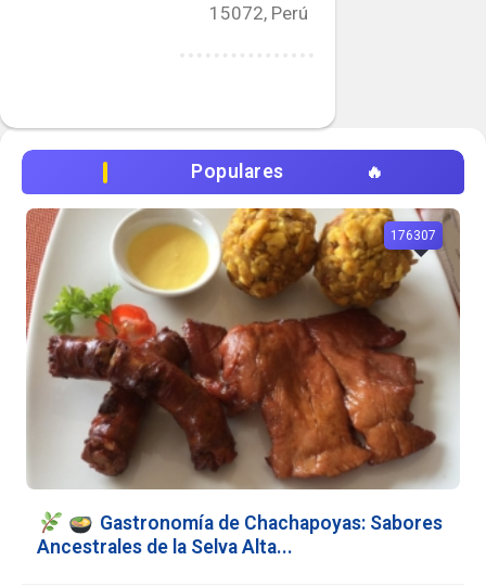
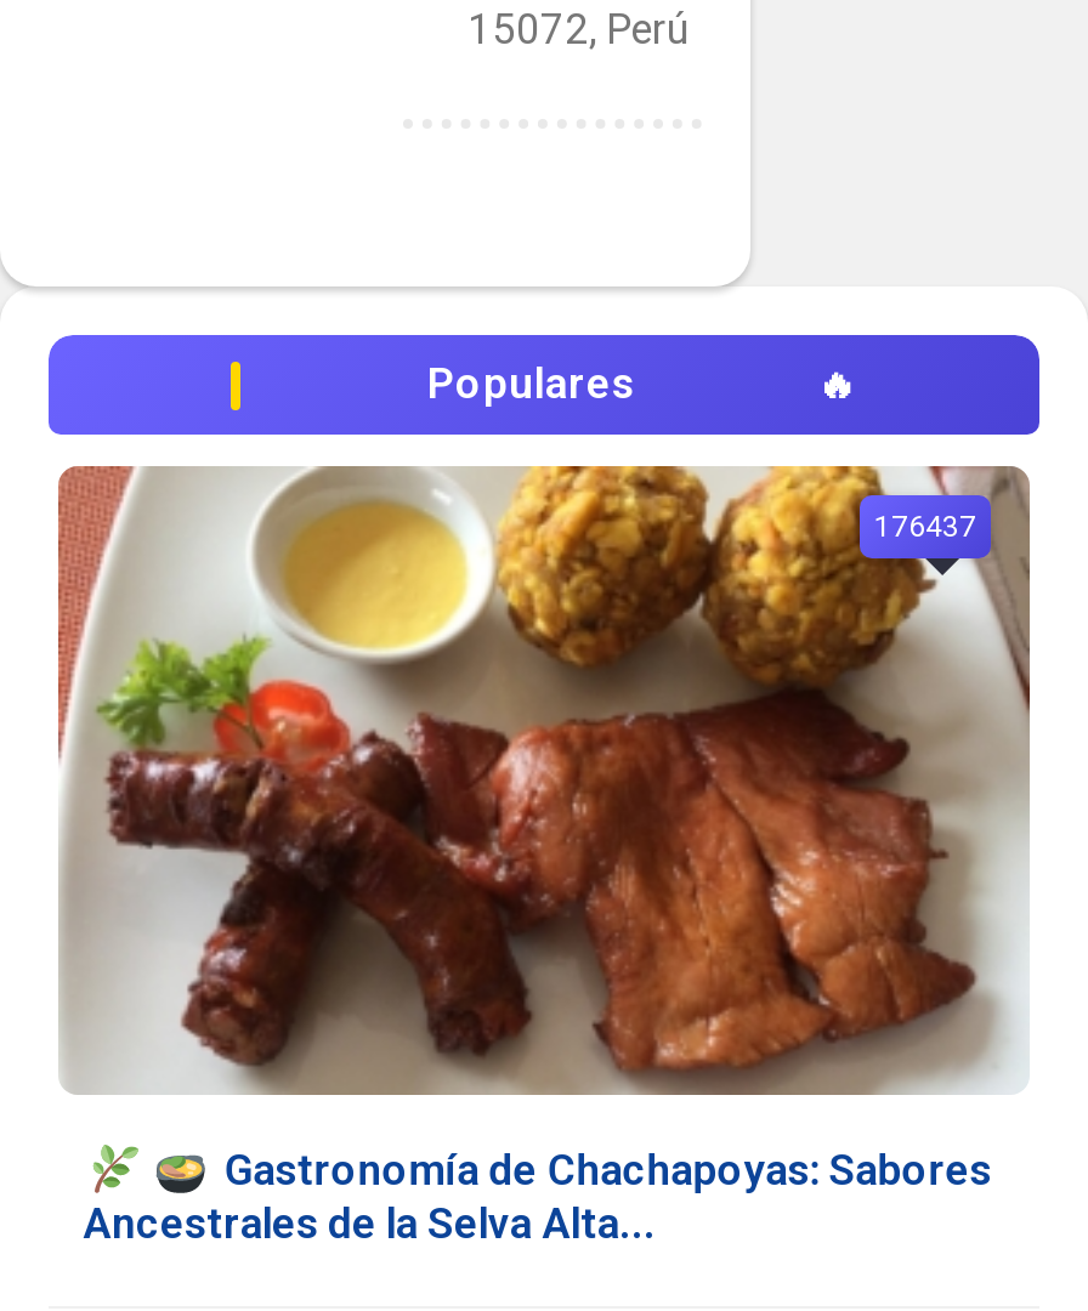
- 176307
+ 176437
